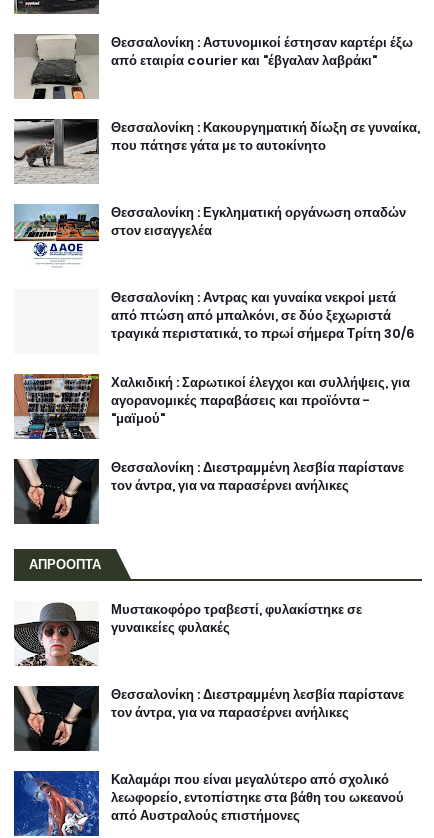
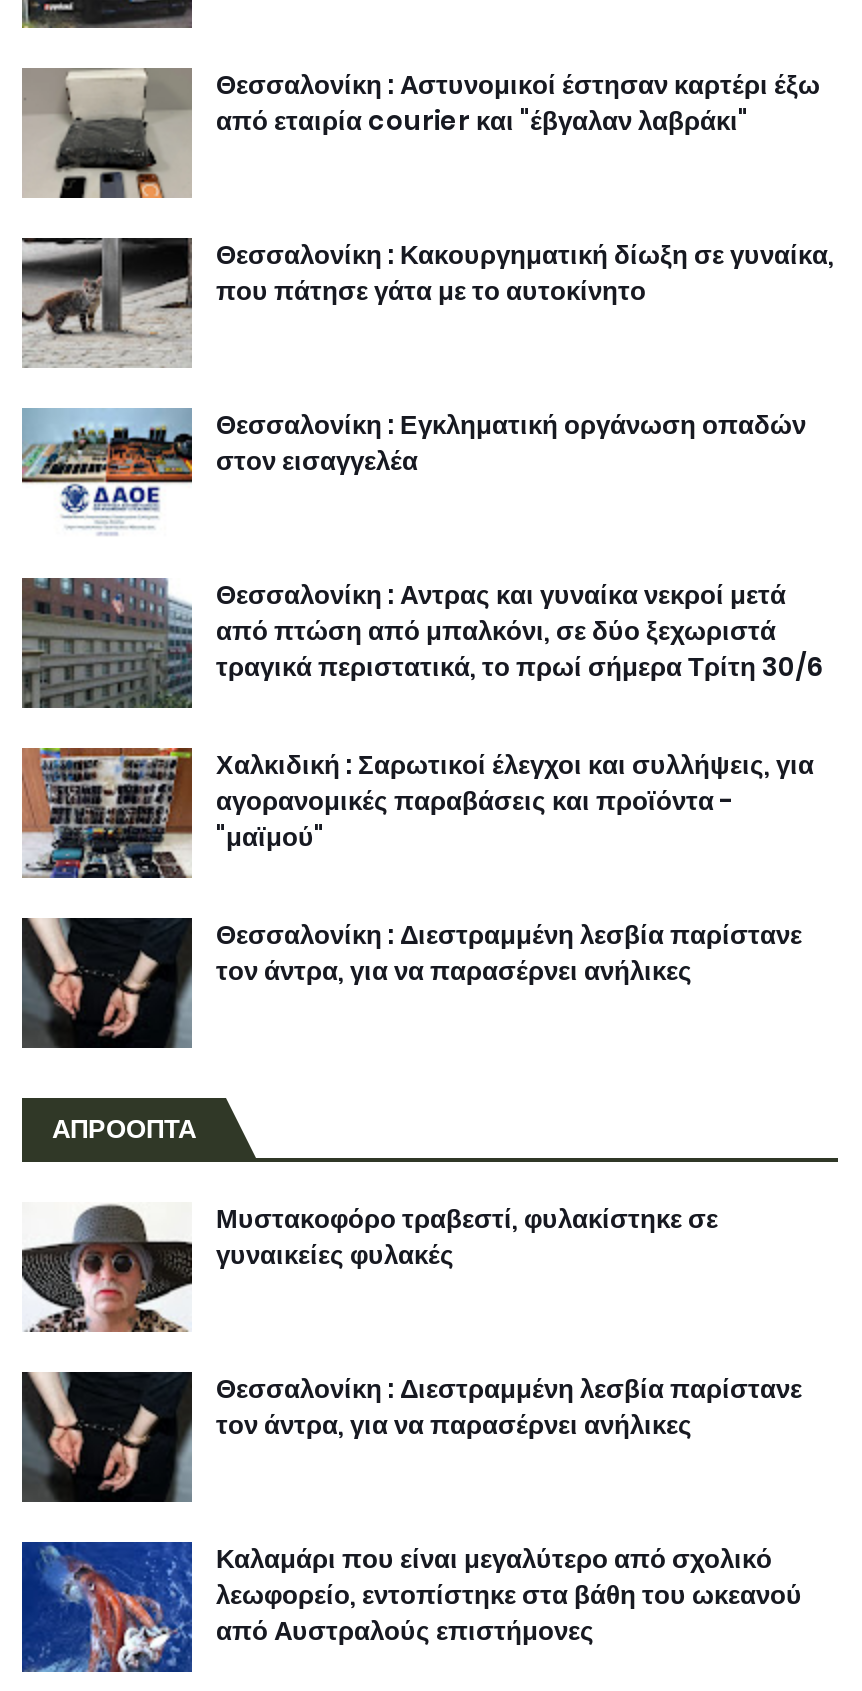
+ [image]
